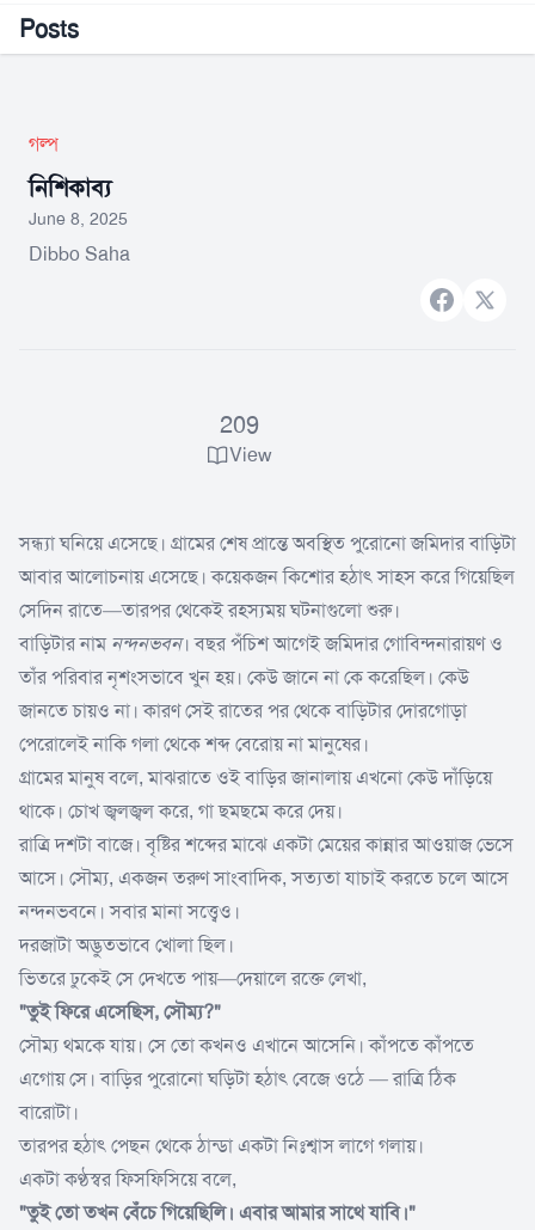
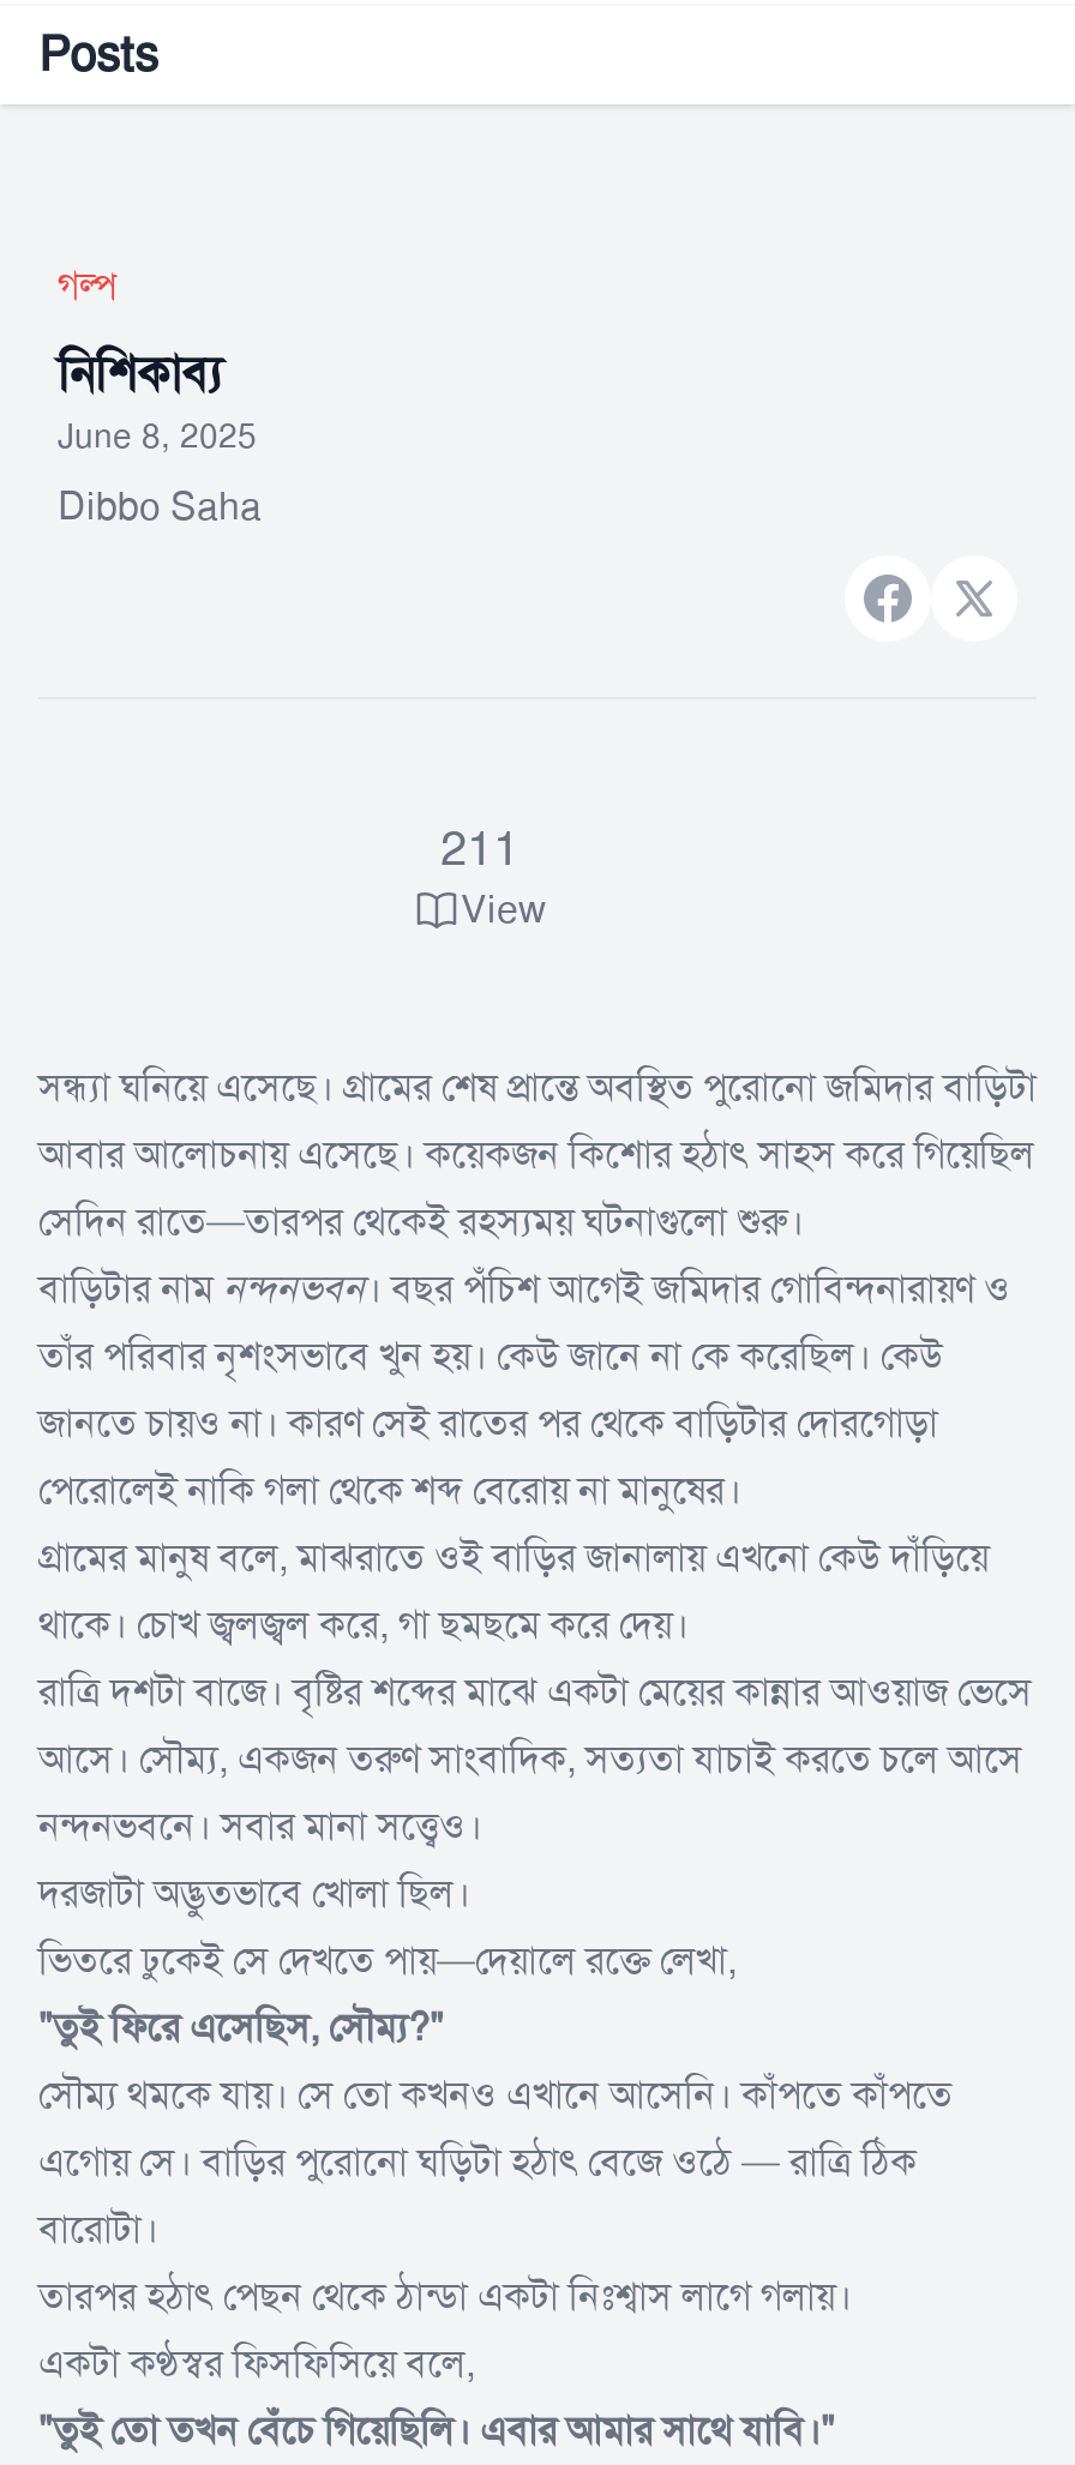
- 209
+ 211
